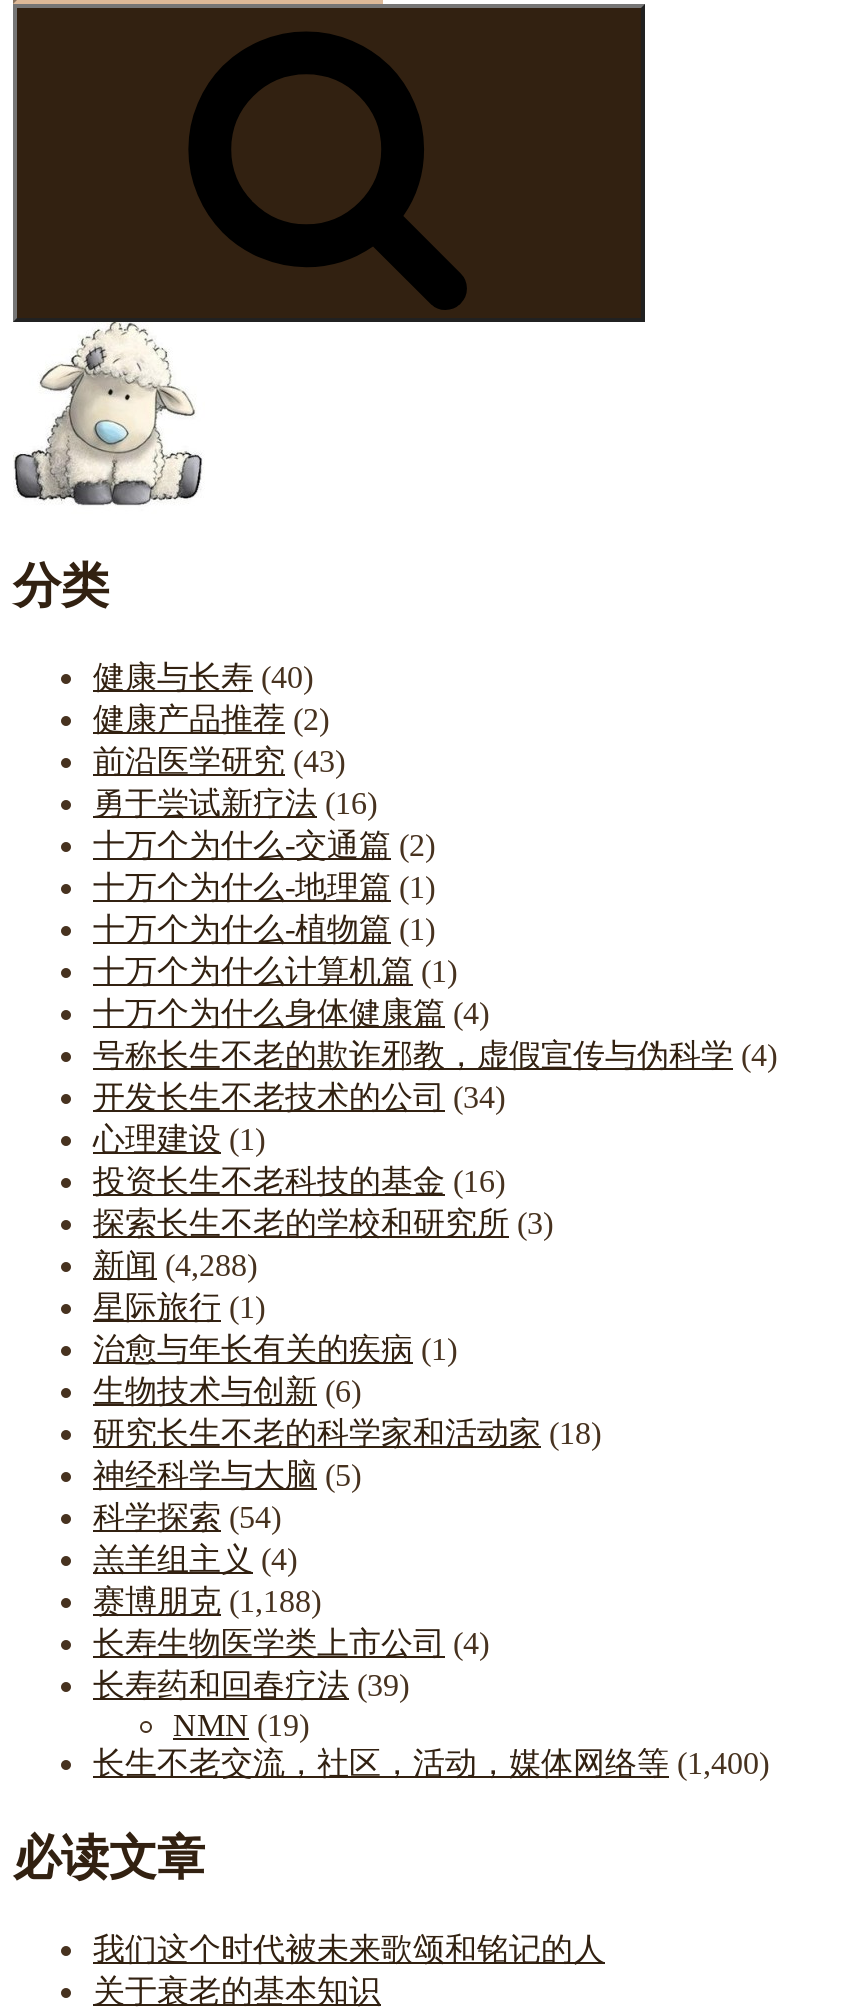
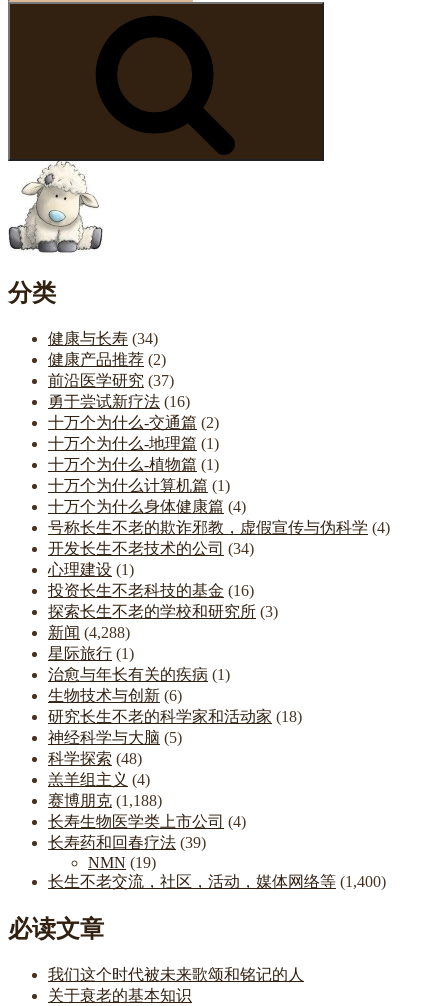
- 健康与长寿(40)
+ 健康与长寿(34)

- 前沿医学研究(43)
+ 前沿医学研究(37)

- 科学探索(54)
+ 科学探索(48)
